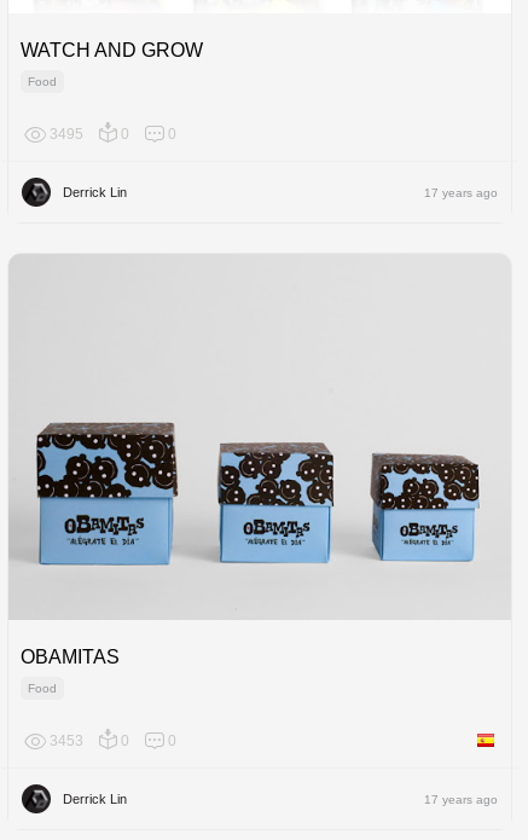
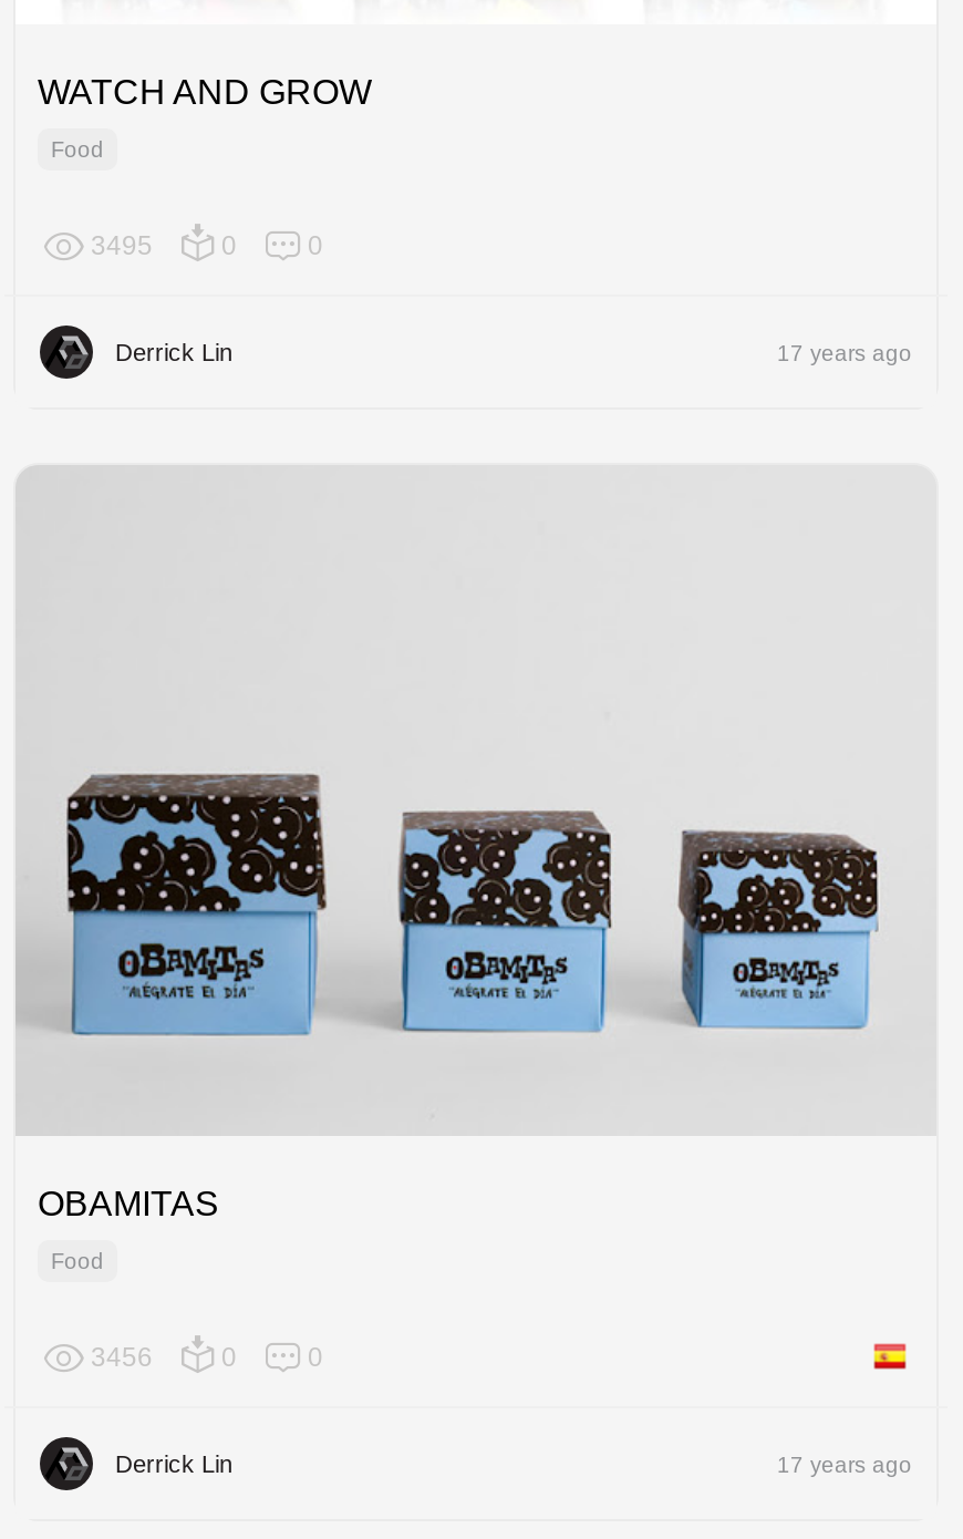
- 3453
+ 3456
